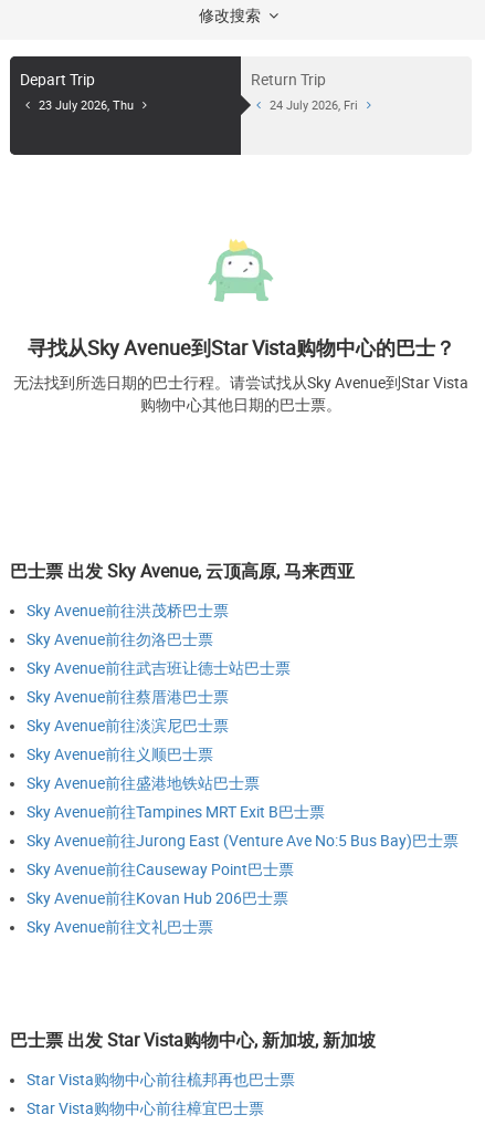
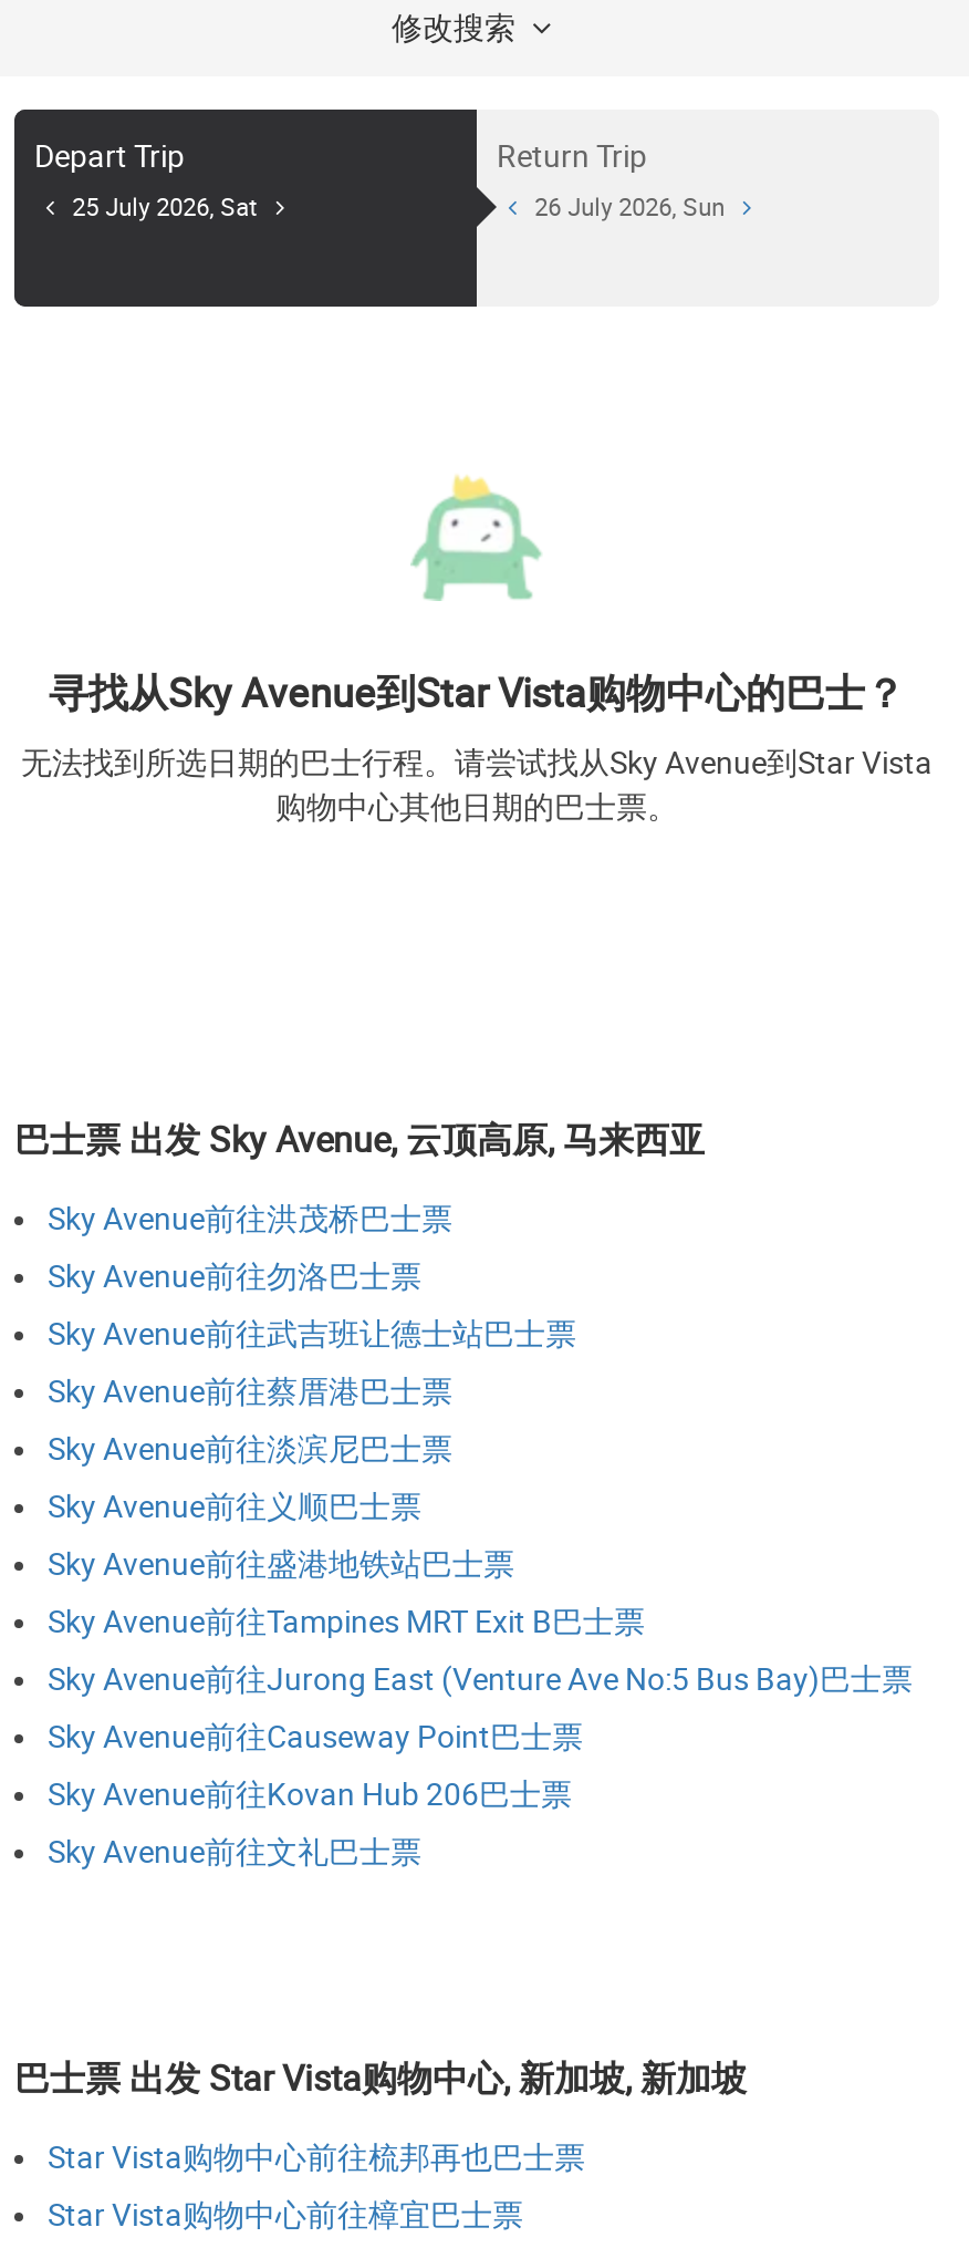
- 23 July 2026, Thu
+ 25 July 2026, Sat

- 24 July 2026, Fri
+ 26 July 2026, Sun
